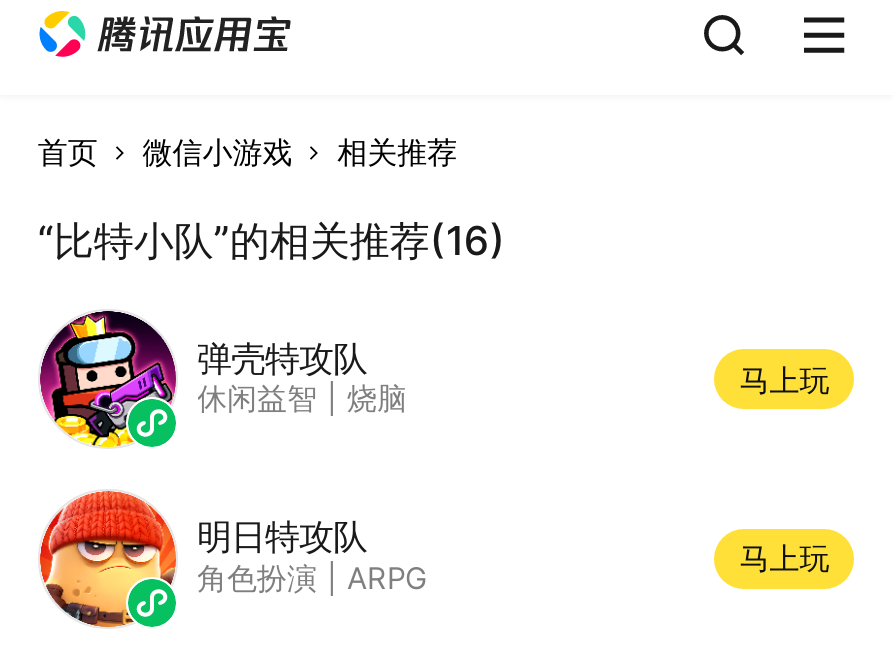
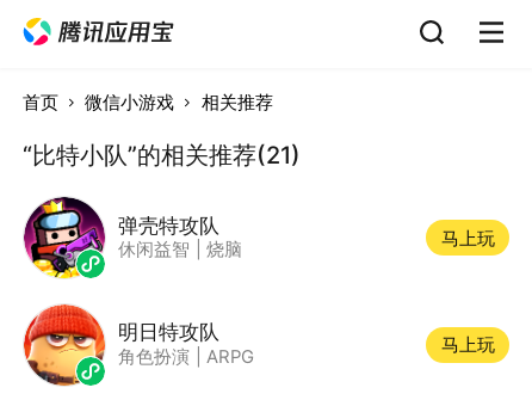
- “比特小队”的相关推荐(16)
+ “比特小队”的相关推荐(21)
